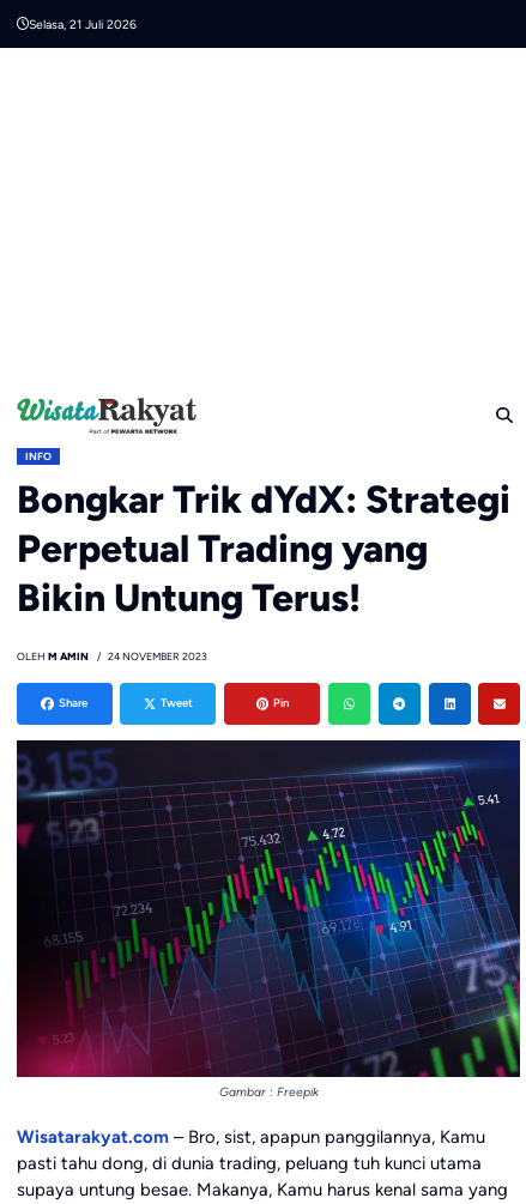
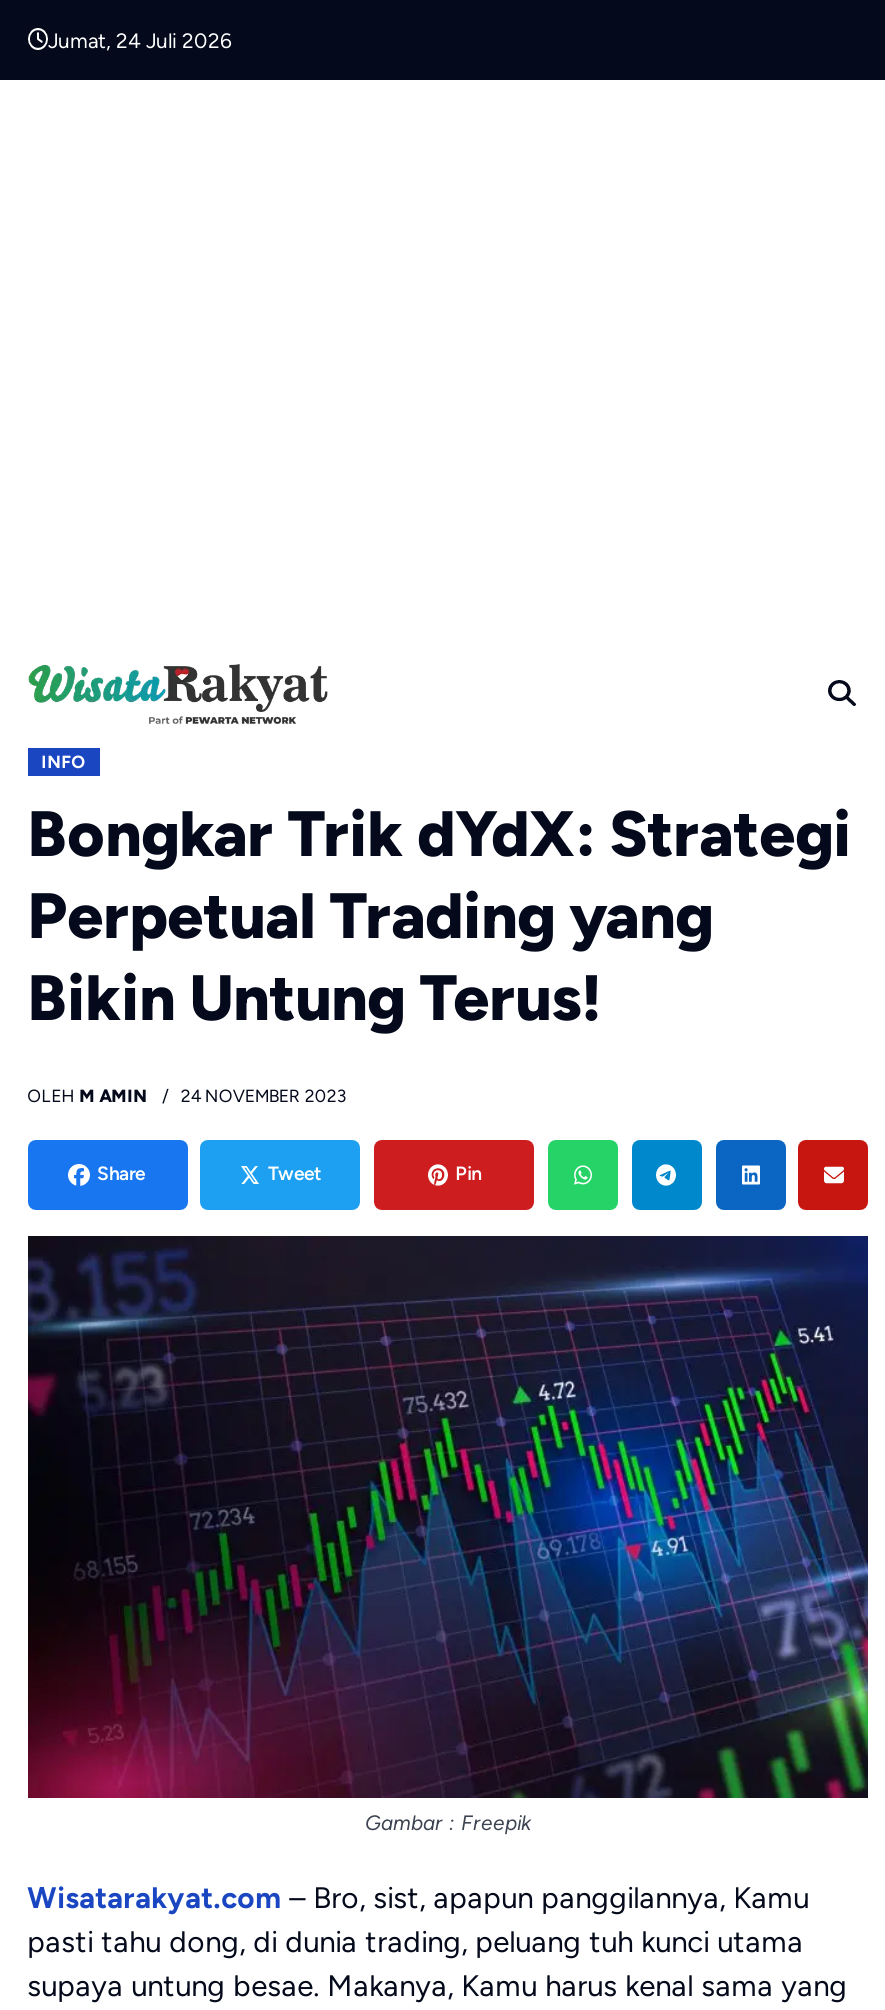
- Selasa, 21 Juli 2026
+ Jumat, 24 Juli 2026
